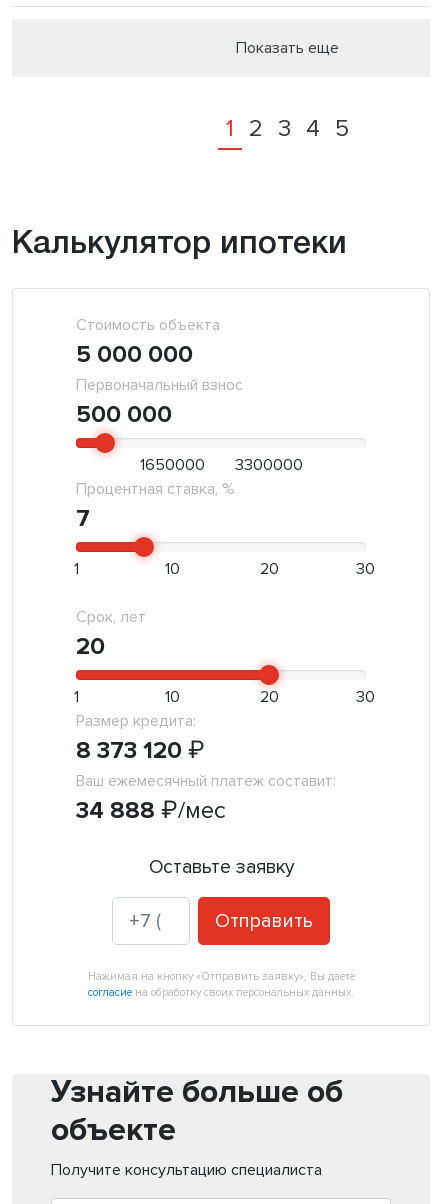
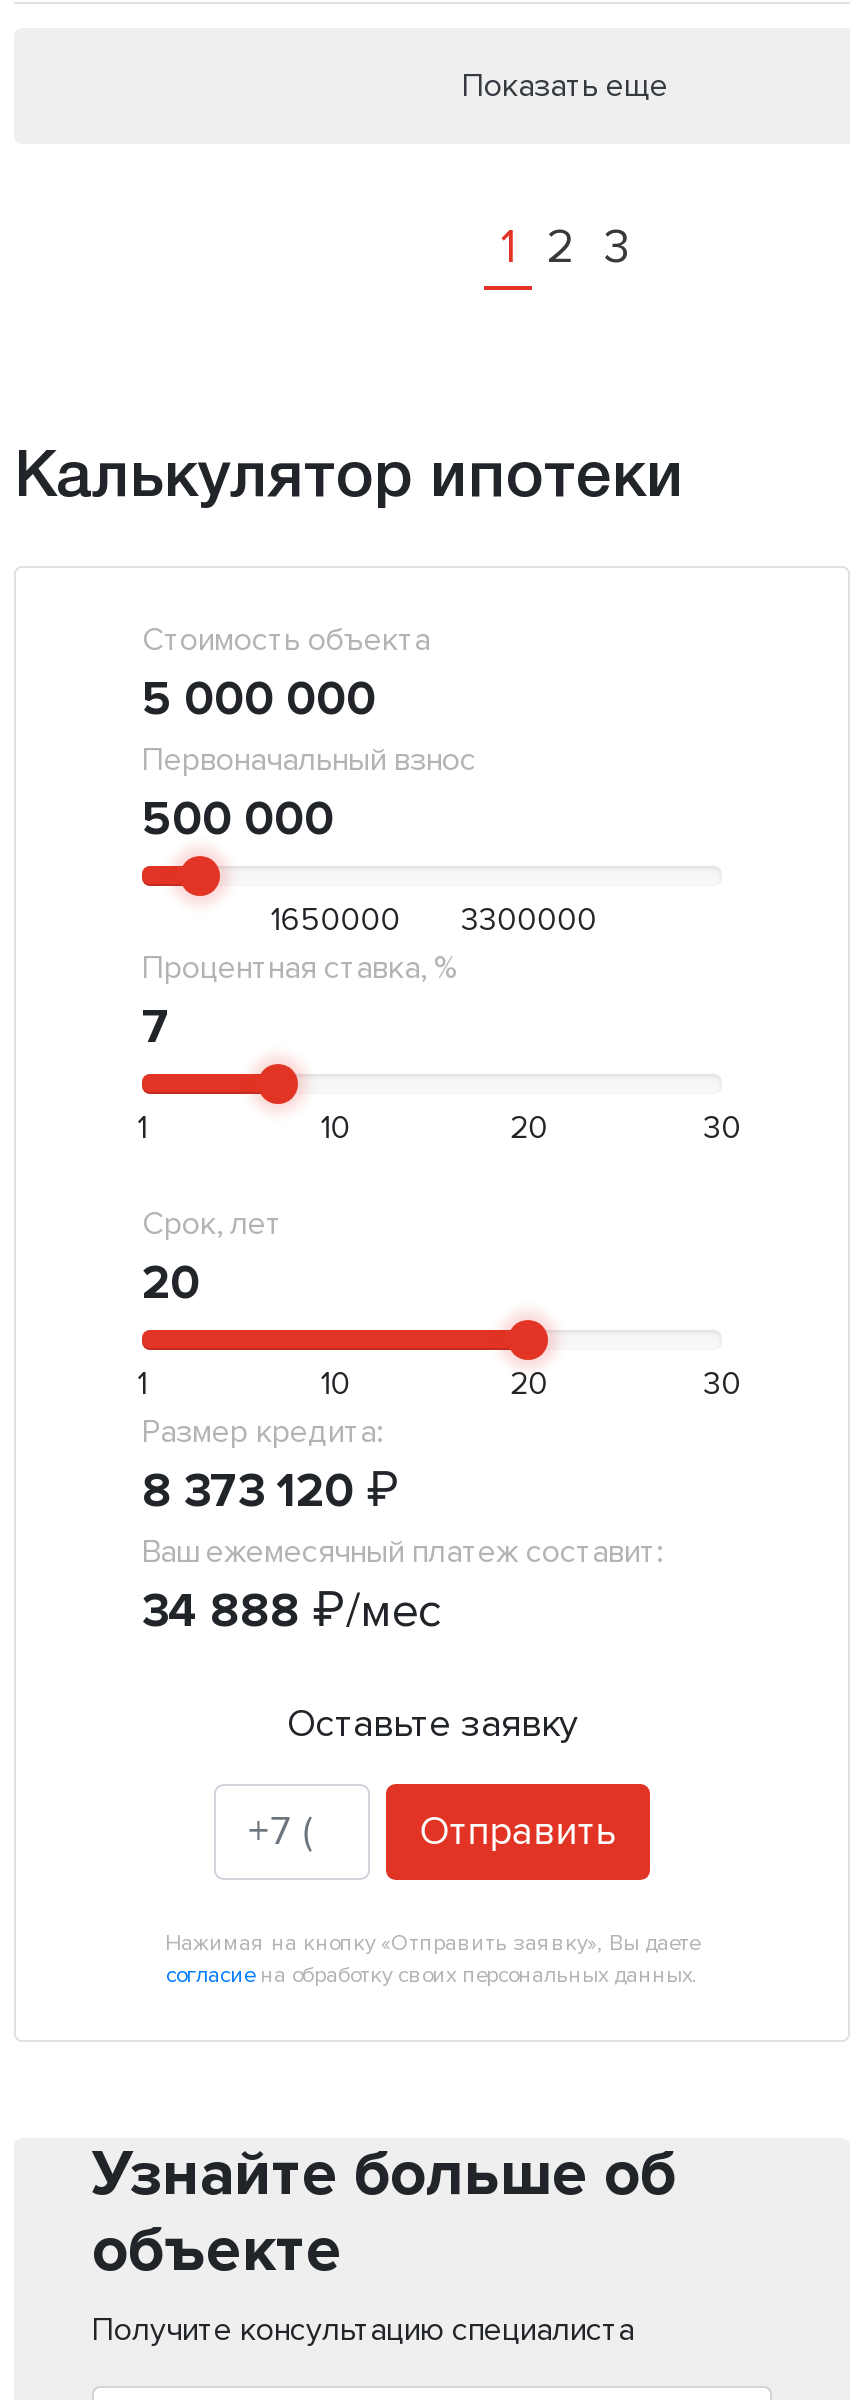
- 1 2 3 4 5
+ 1 2 3
